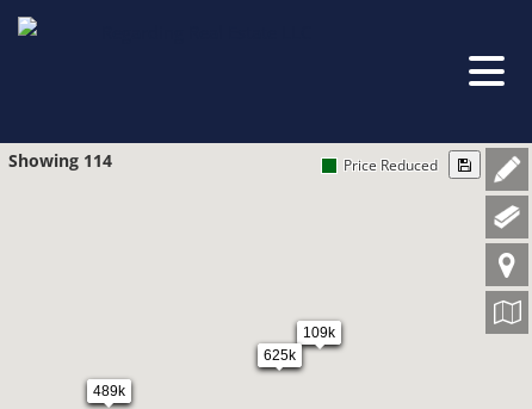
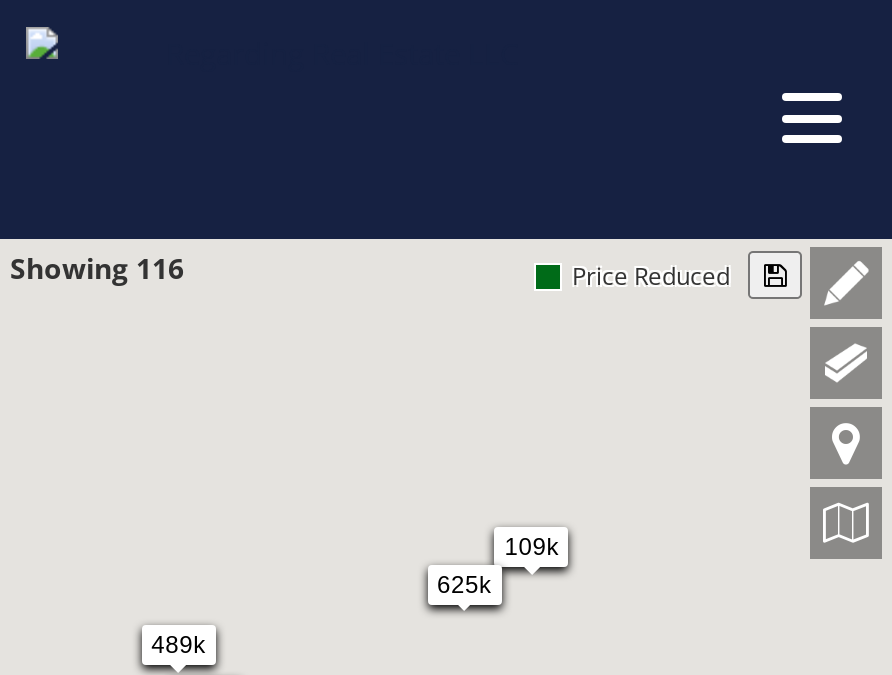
- Showing 114
+ Showing 116
